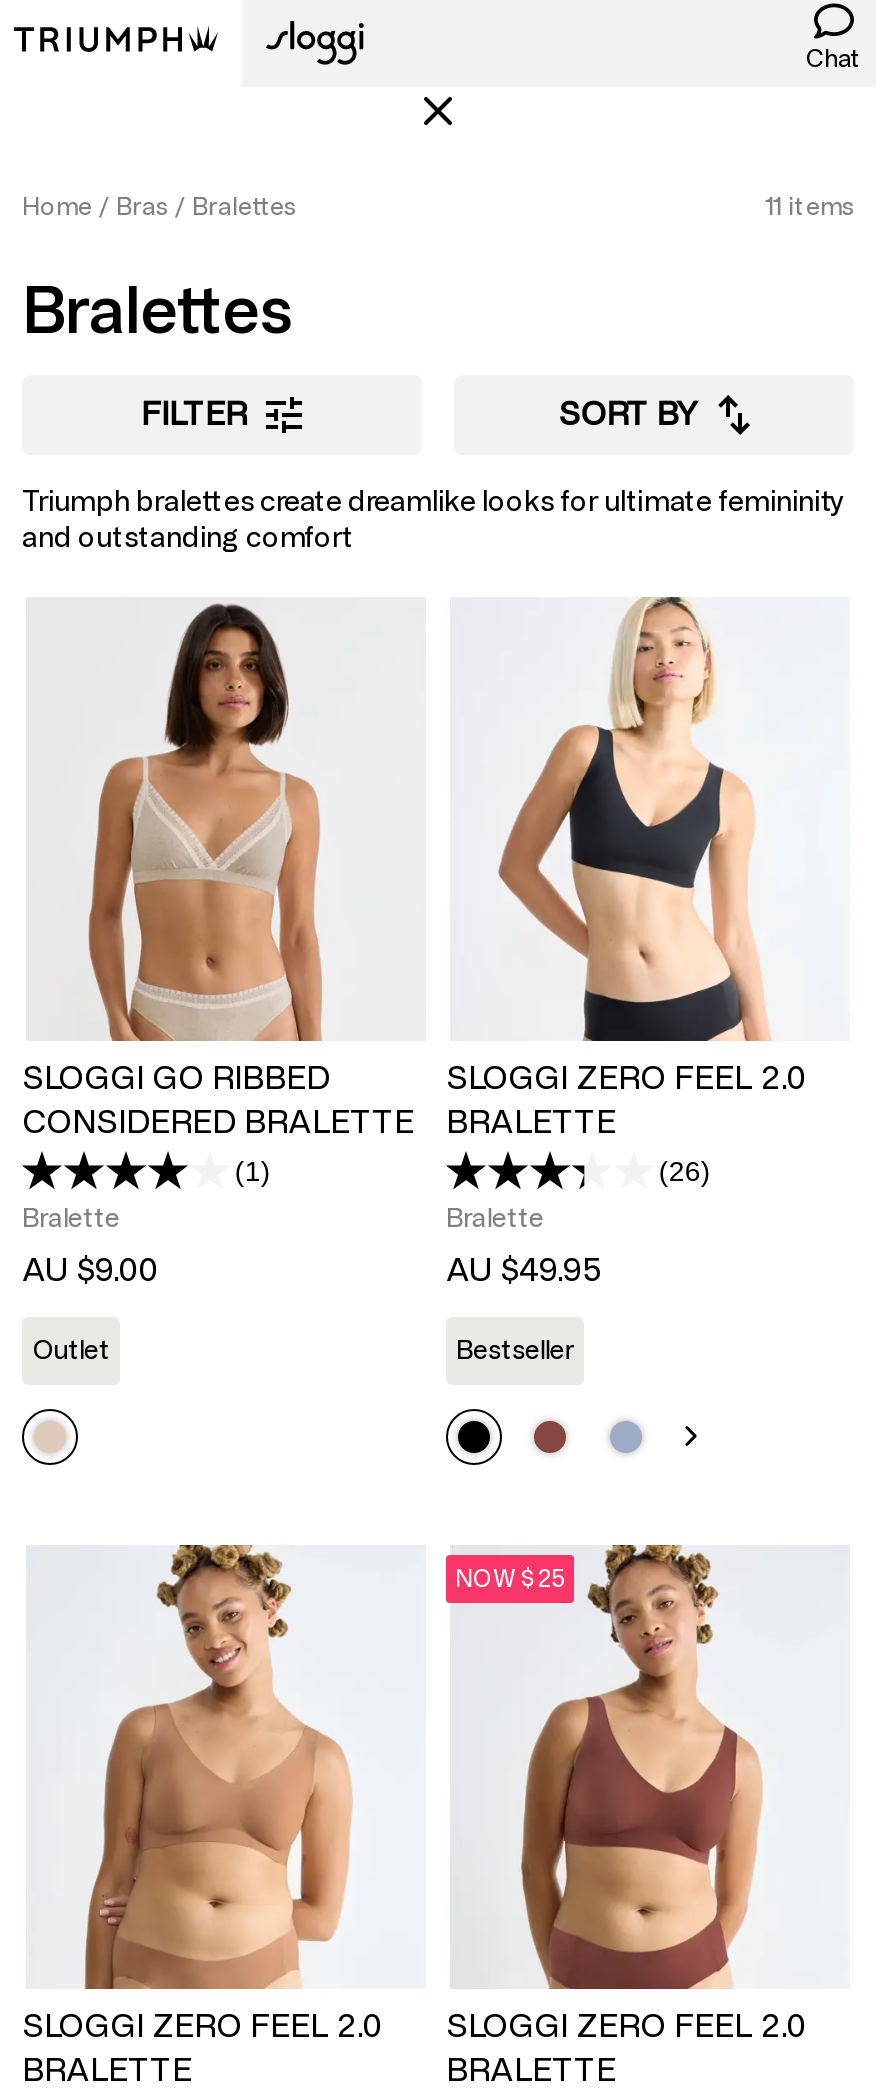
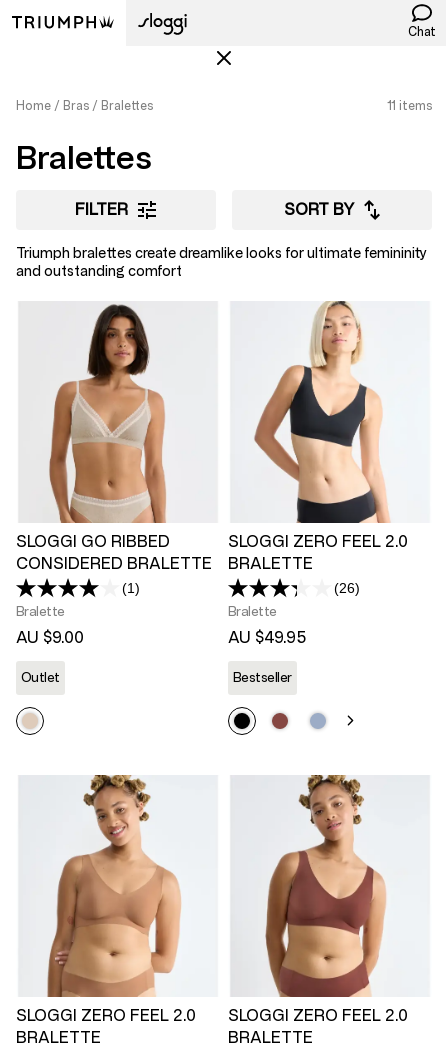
- NOW $25
